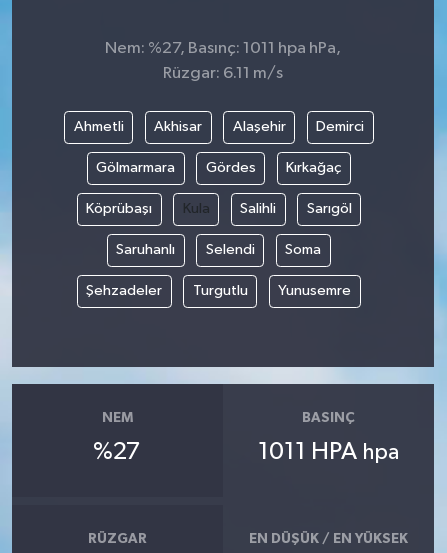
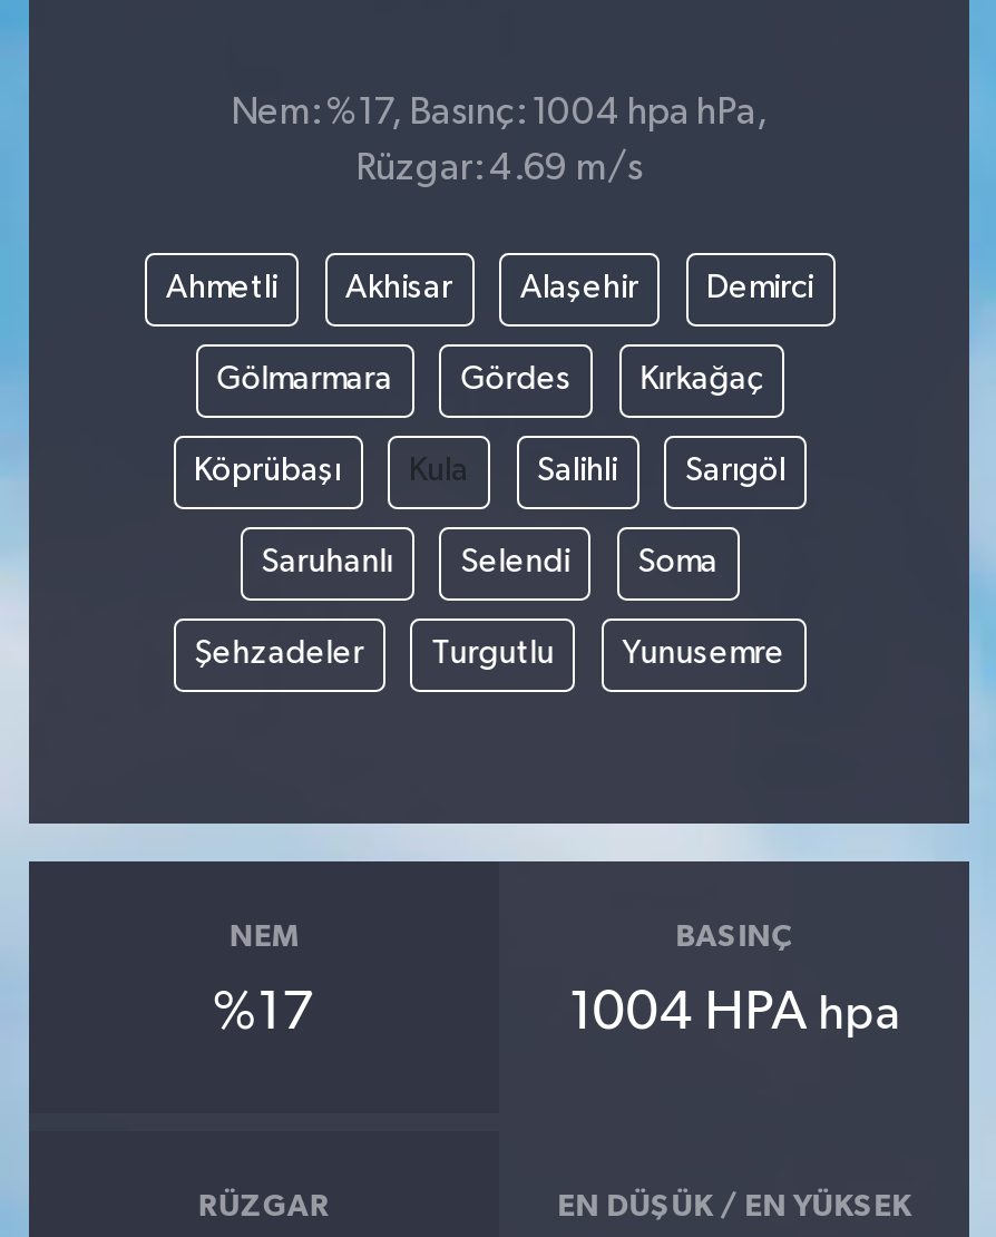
- Nem: %27, Basınç: 1011 hpa hPa,
+ Nem: %17, Basınç: 1004 hpa hPa,

- Rüzgar: 6.11 m/s
+ Rüzgar: 4.69 m/s

- %27
+ %17

- 1011 HPA hpa
+ 1004 HPA hpa
